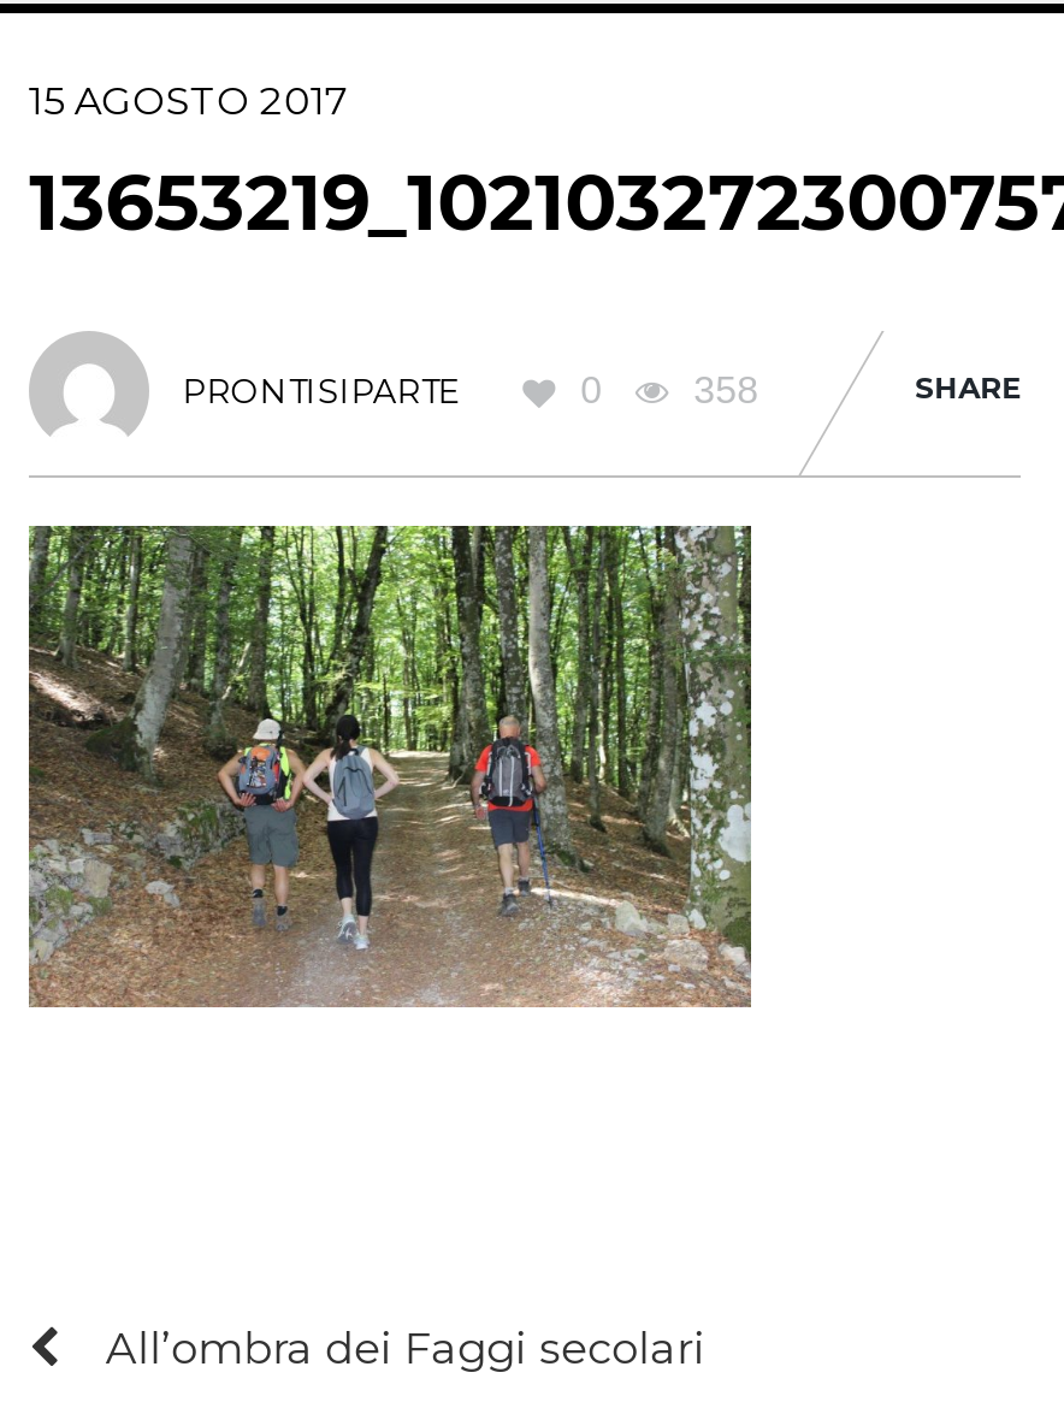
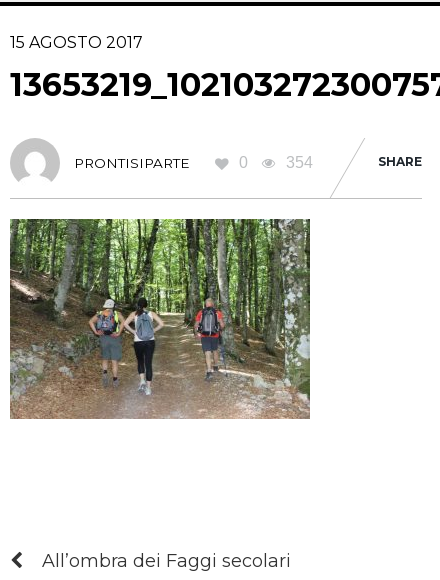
- 358
+ 354
